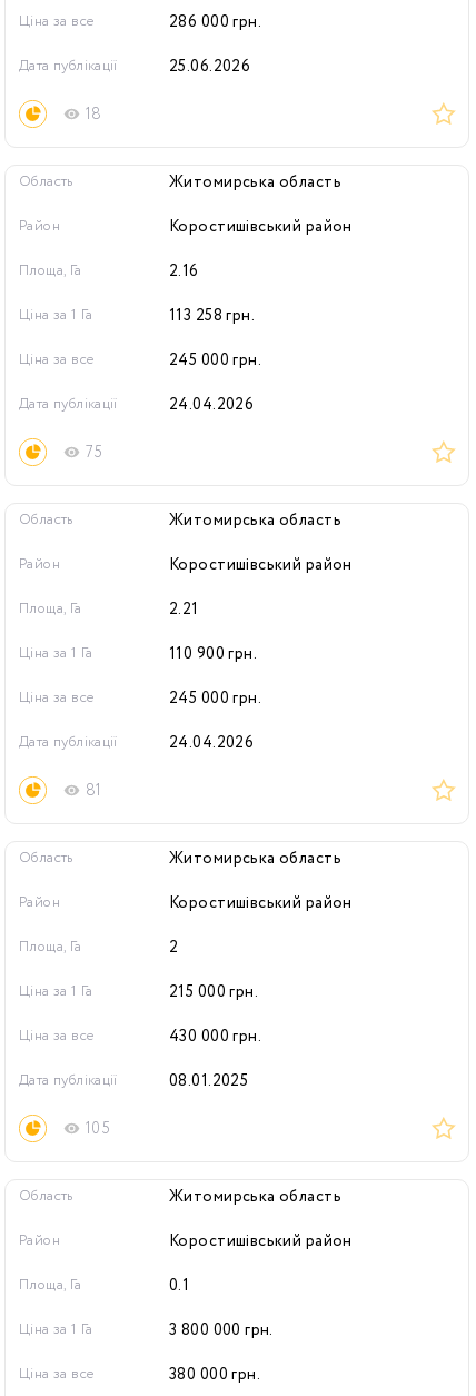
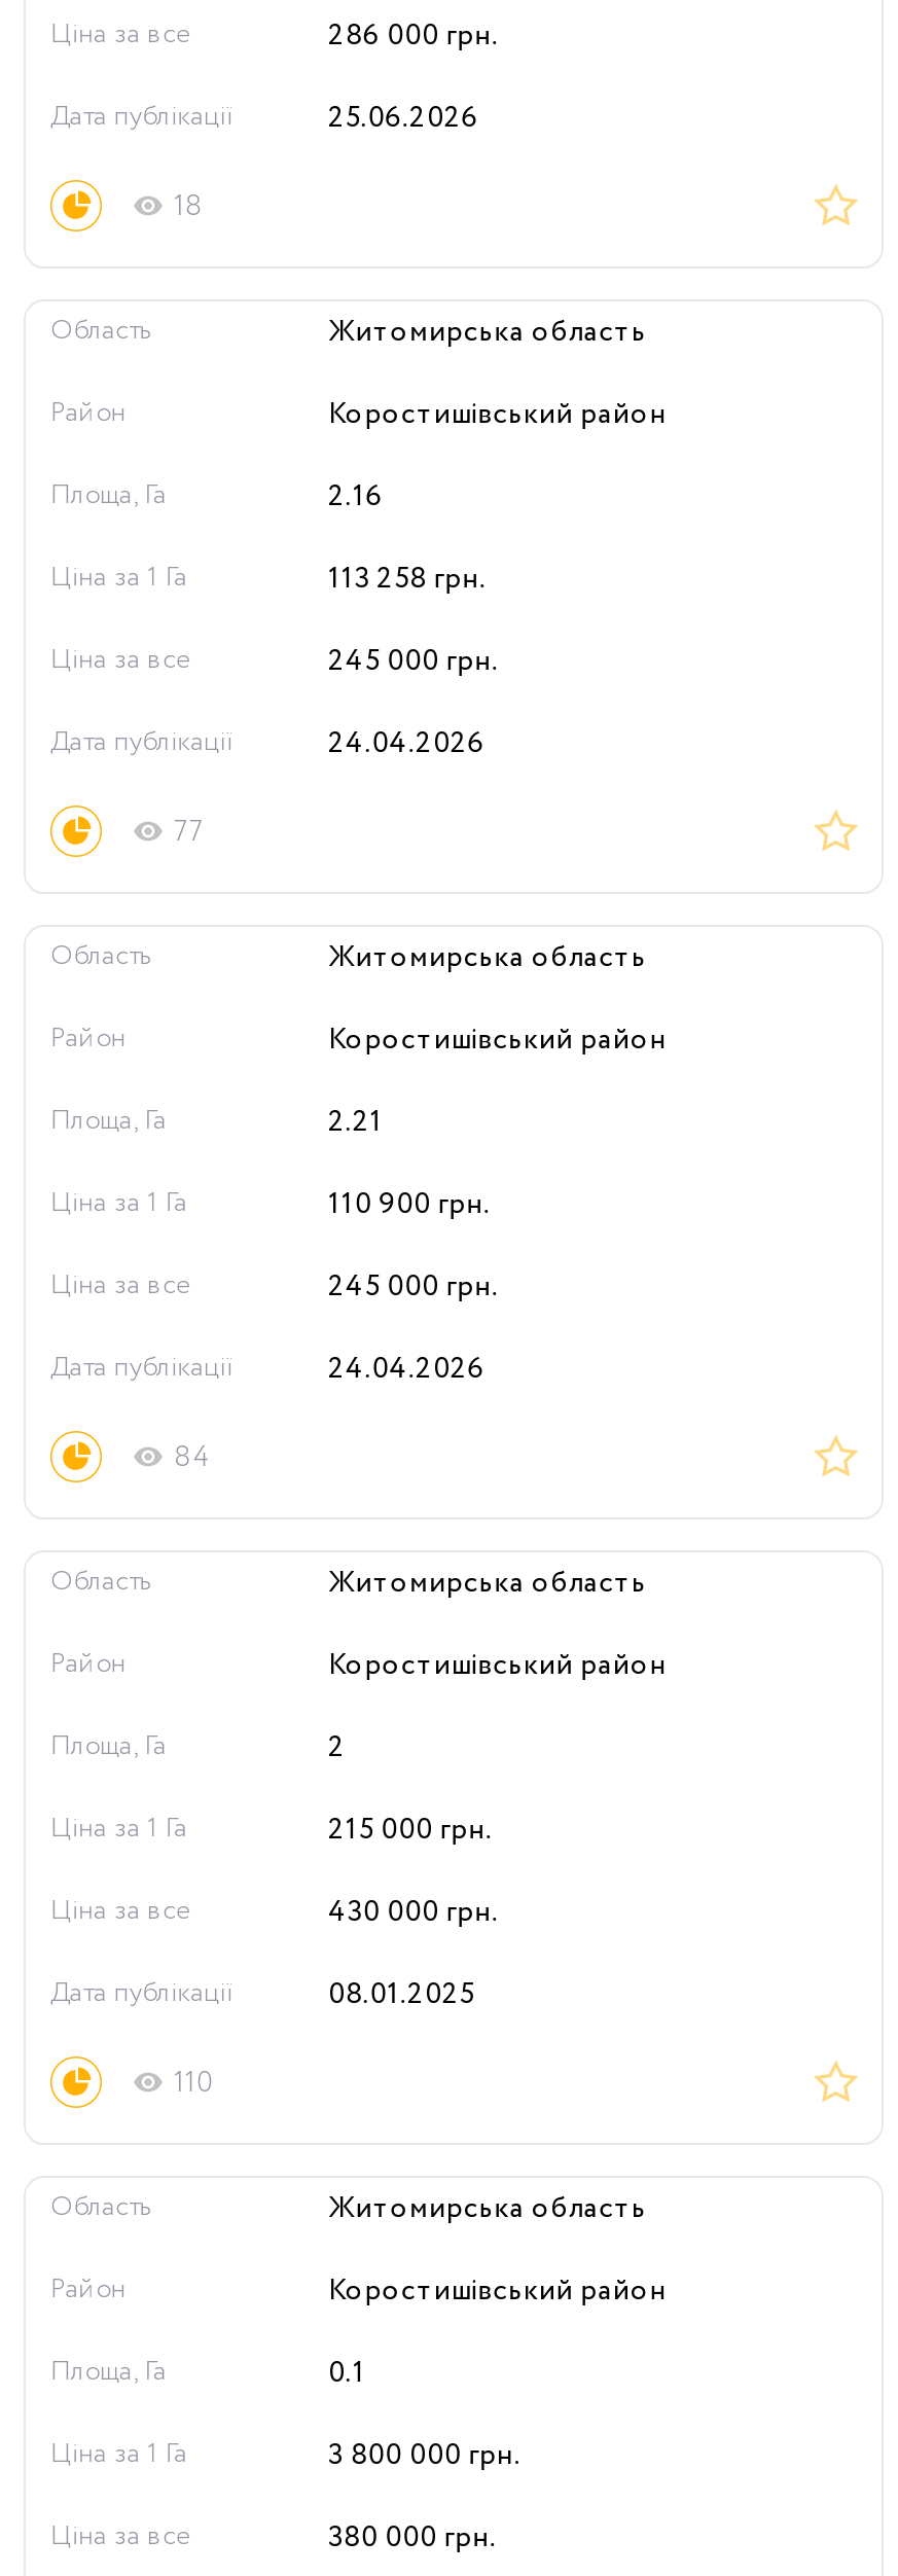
- 75
+ 77

- 81
+ 84

- 105
+ 110
